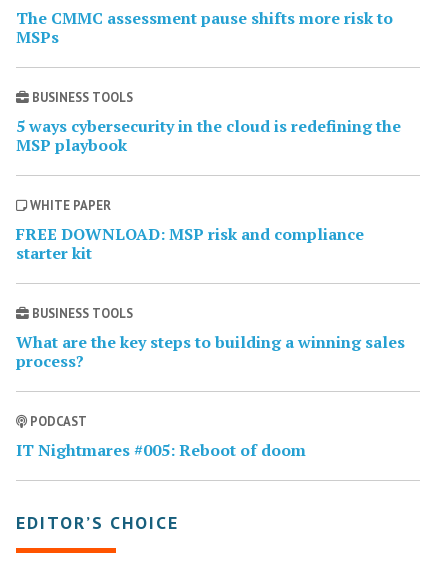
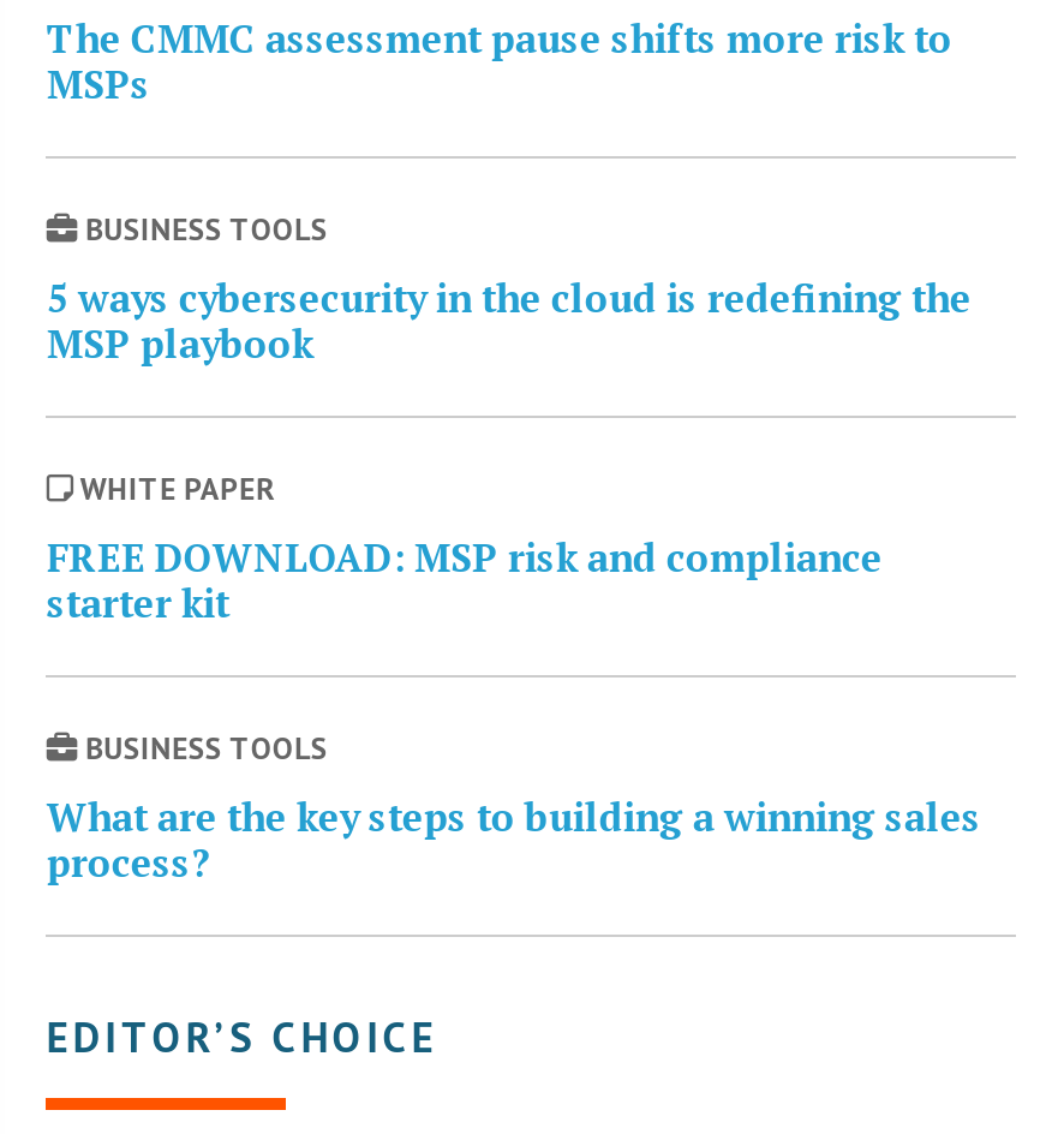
- PODCAST
- IT Nightmares #005: Reboot of doom
